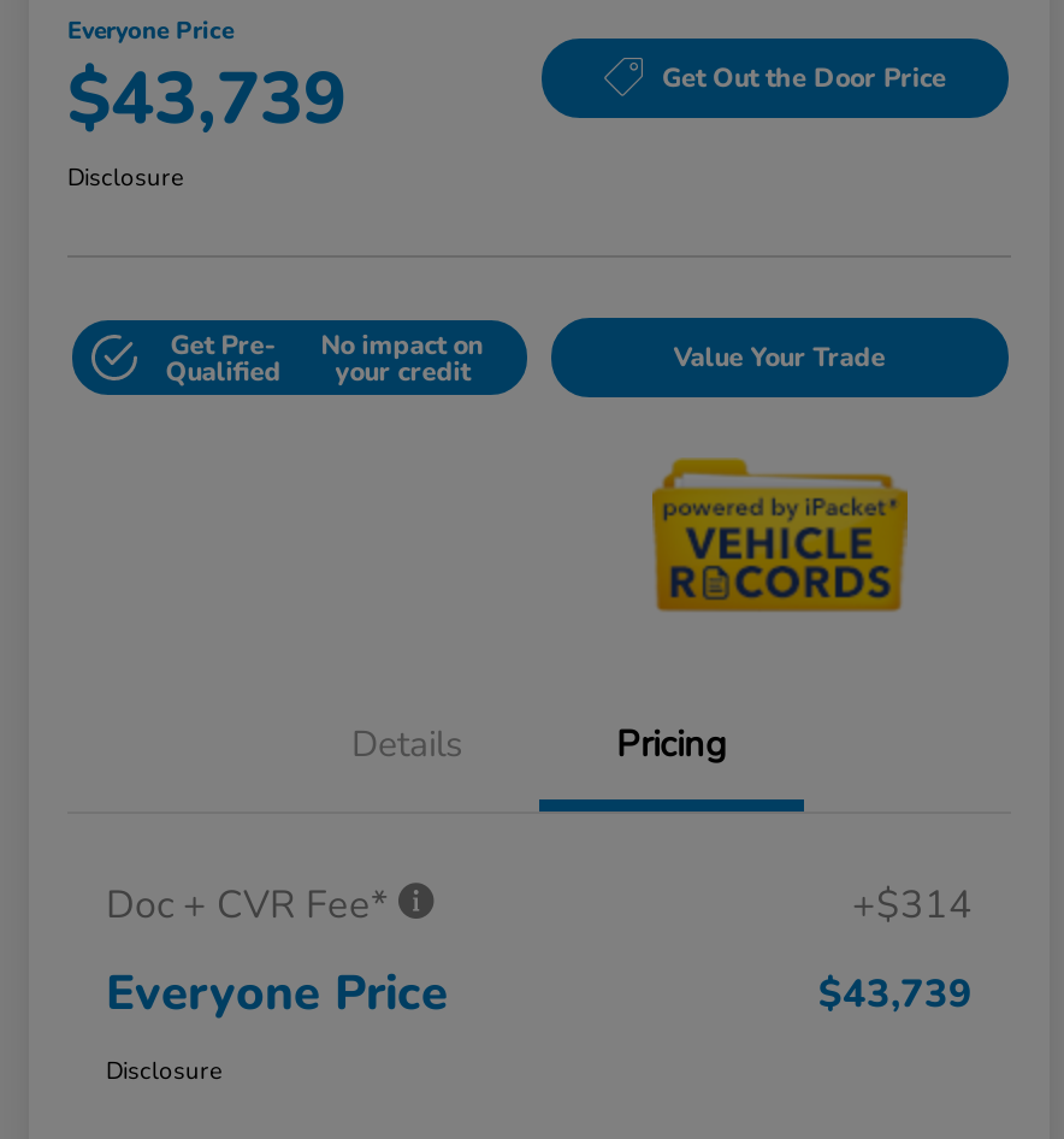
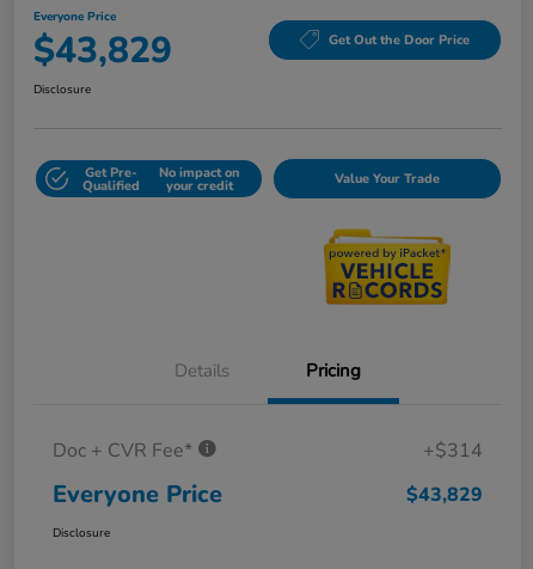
- $43,739
+ $43,829

- $43,739
+ $43,829
